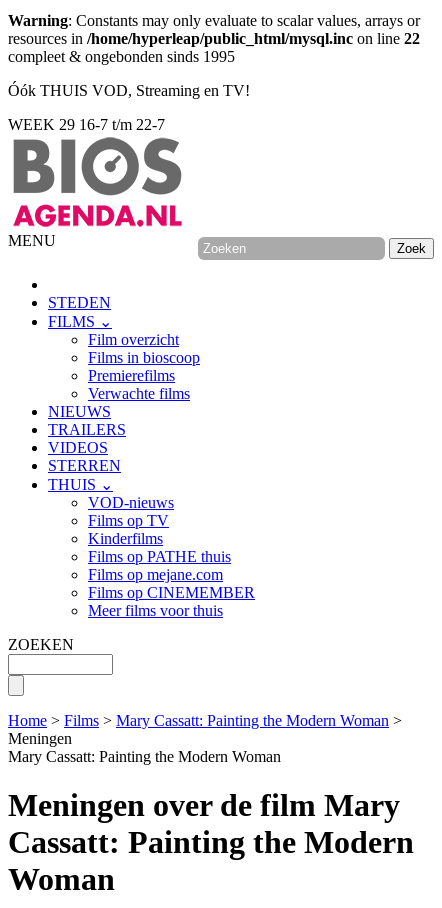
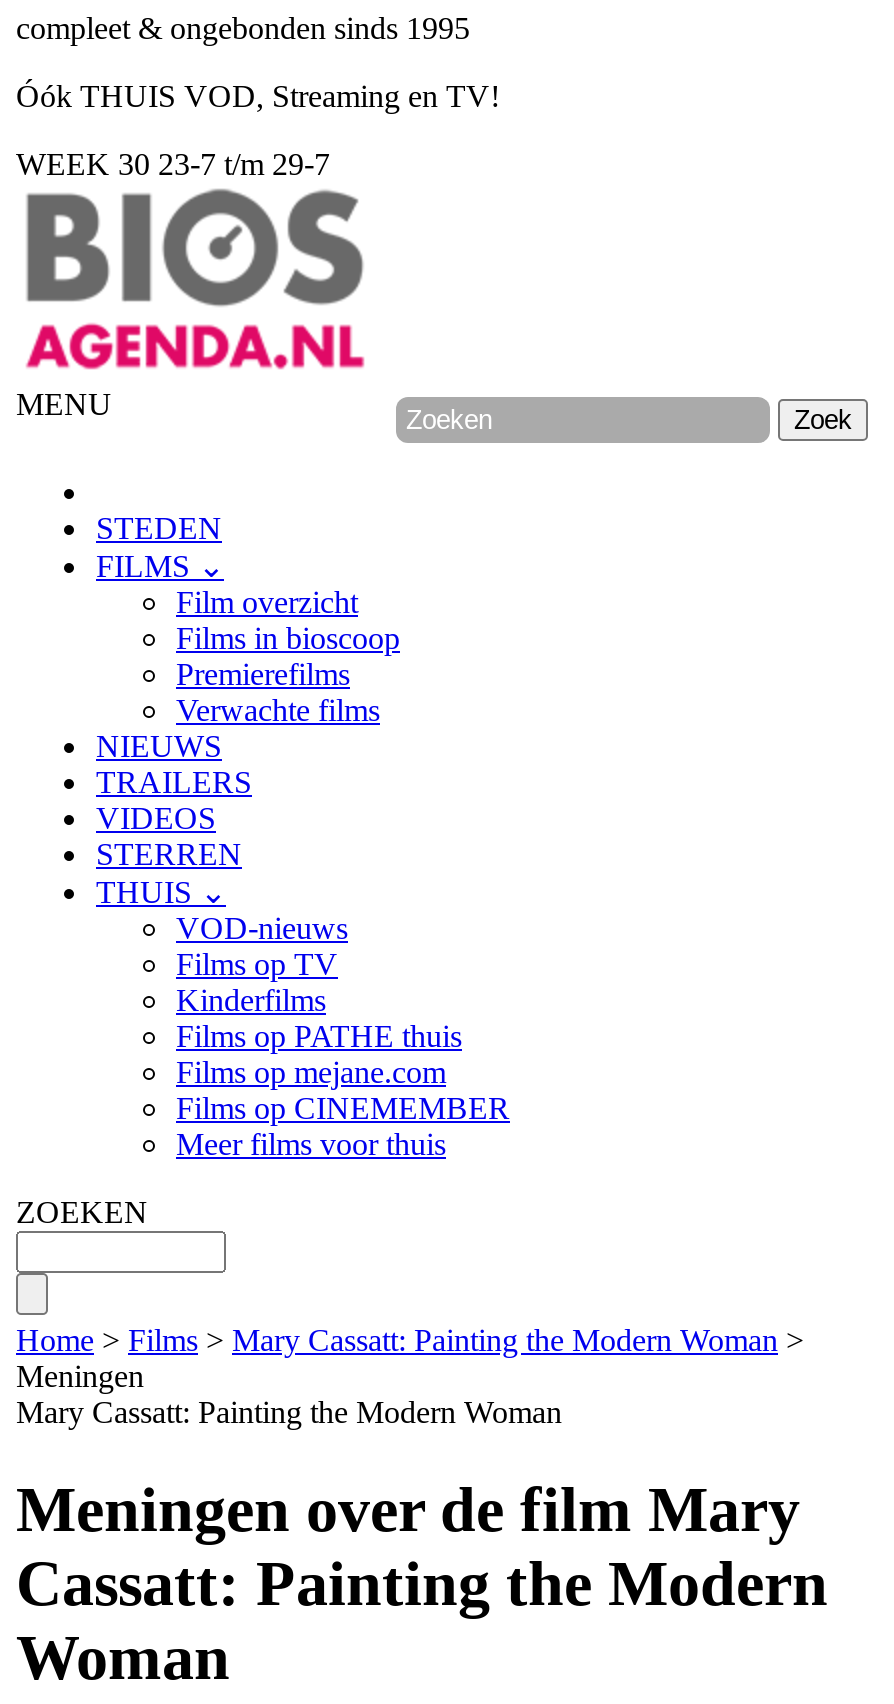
- Warning: Constants may only evaluate to scalar values, arrays or
- resources in /home/hyperleap/public_html/mysql.inc on line 22

- WEEK 29 16-7 t/m 22-7
+ WEEK 30 23-7 t/m 29-7
